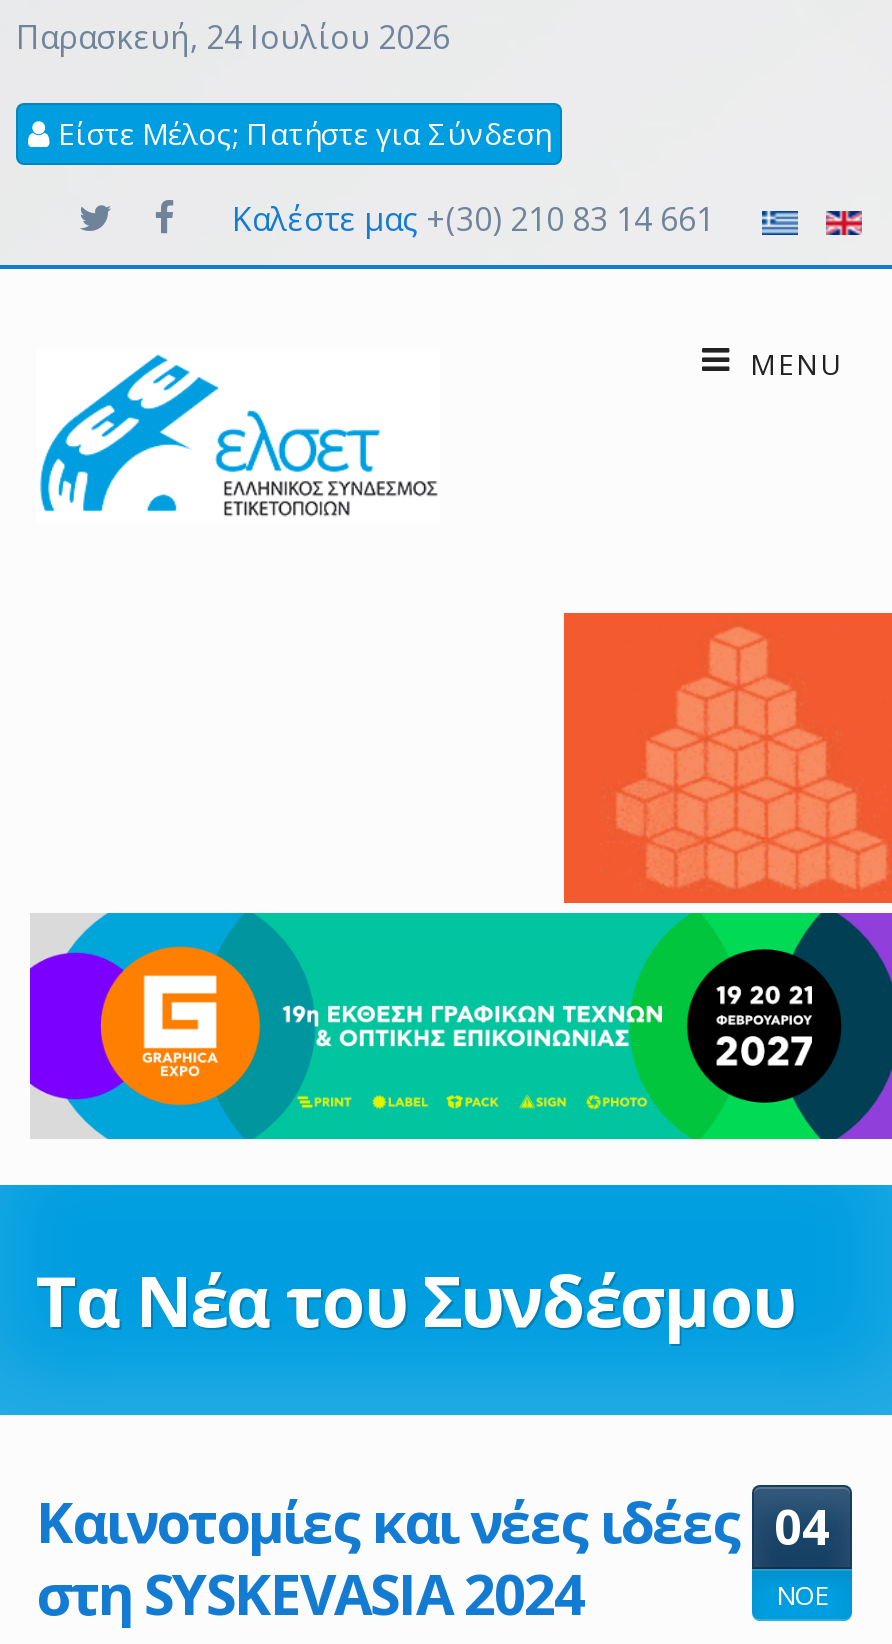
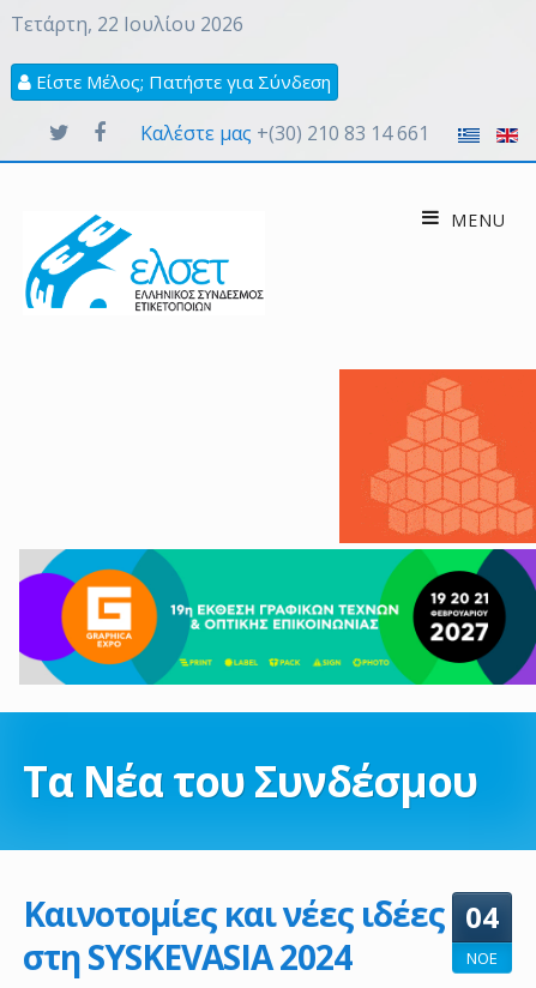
- Παρασκευή, 24 Ιουλίου 2026
+ Τετάρτη, 22 Ιουλίου 2026
